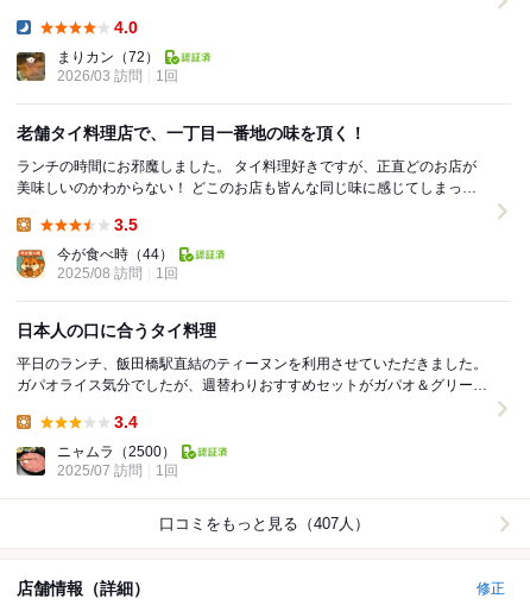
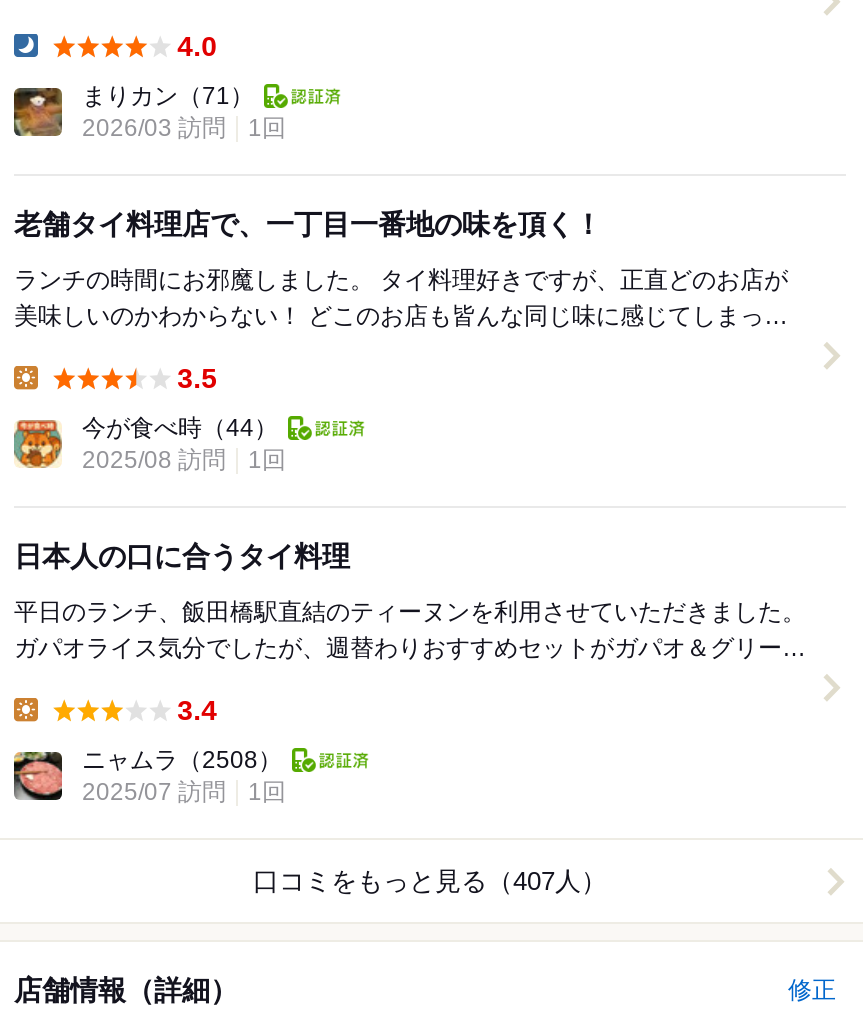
- まりカン（72）
+ まりカン（71）

- ニャムラ（2500）
+ ニャムラ（2508）
